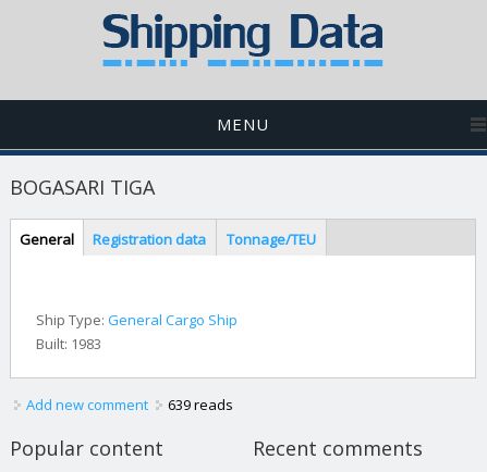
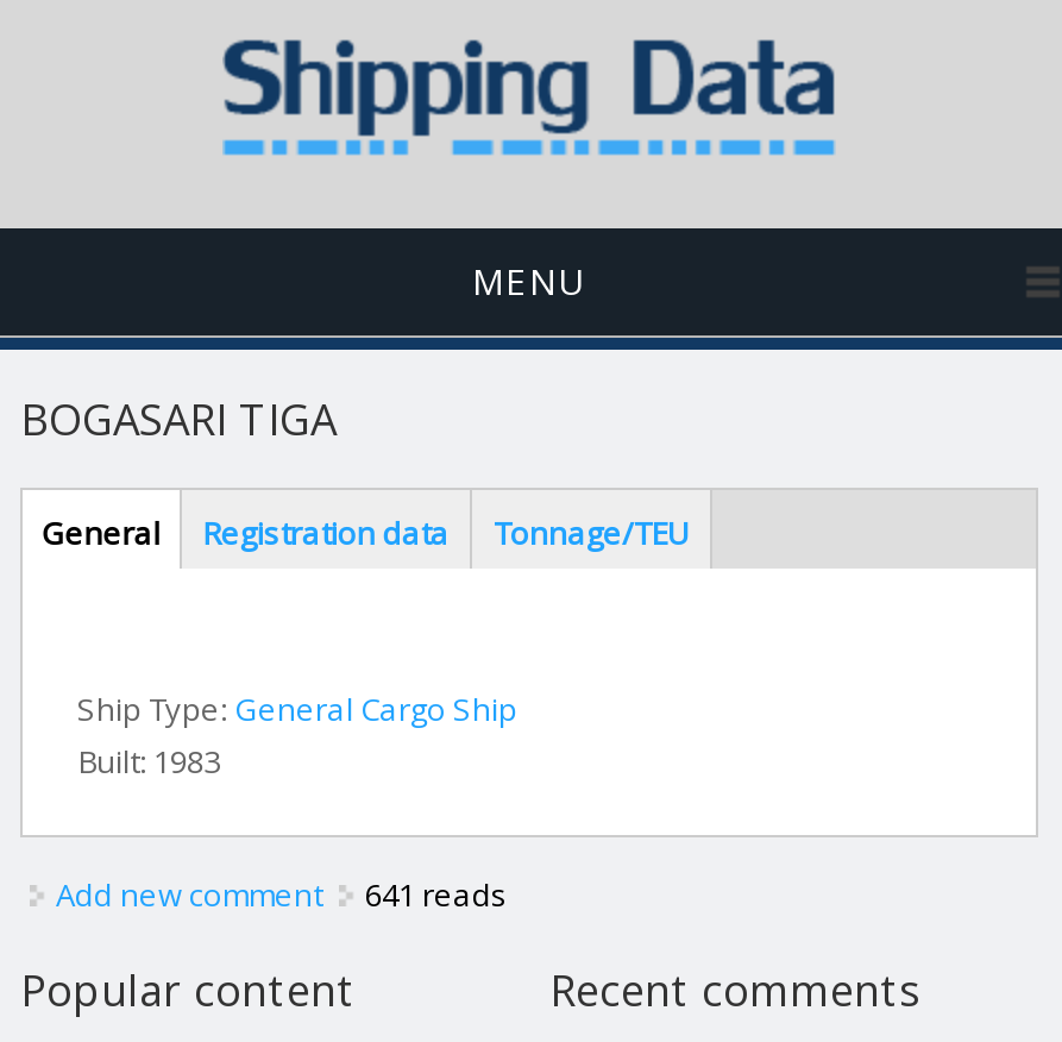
- Add new comment 639 reads
+ Add new comment 641 reads
